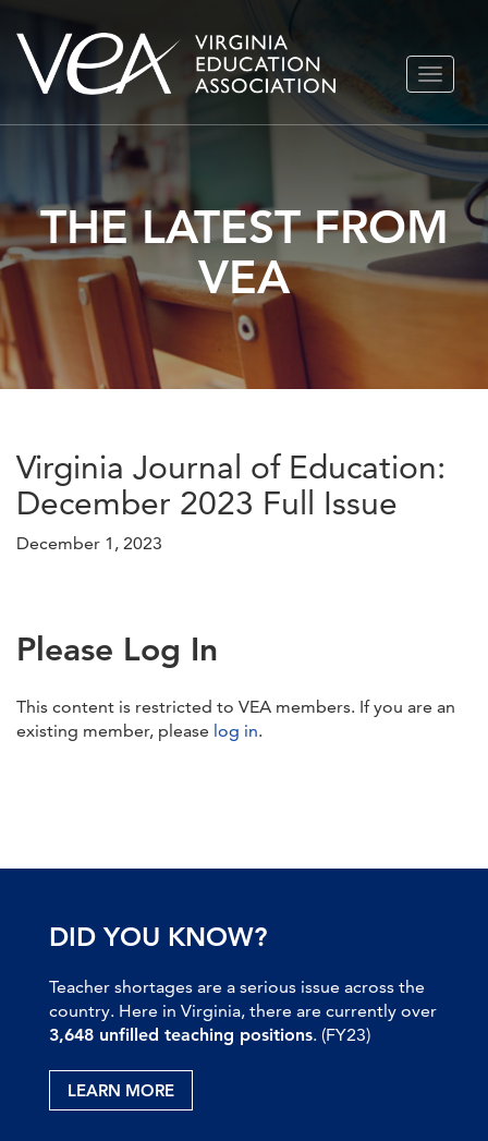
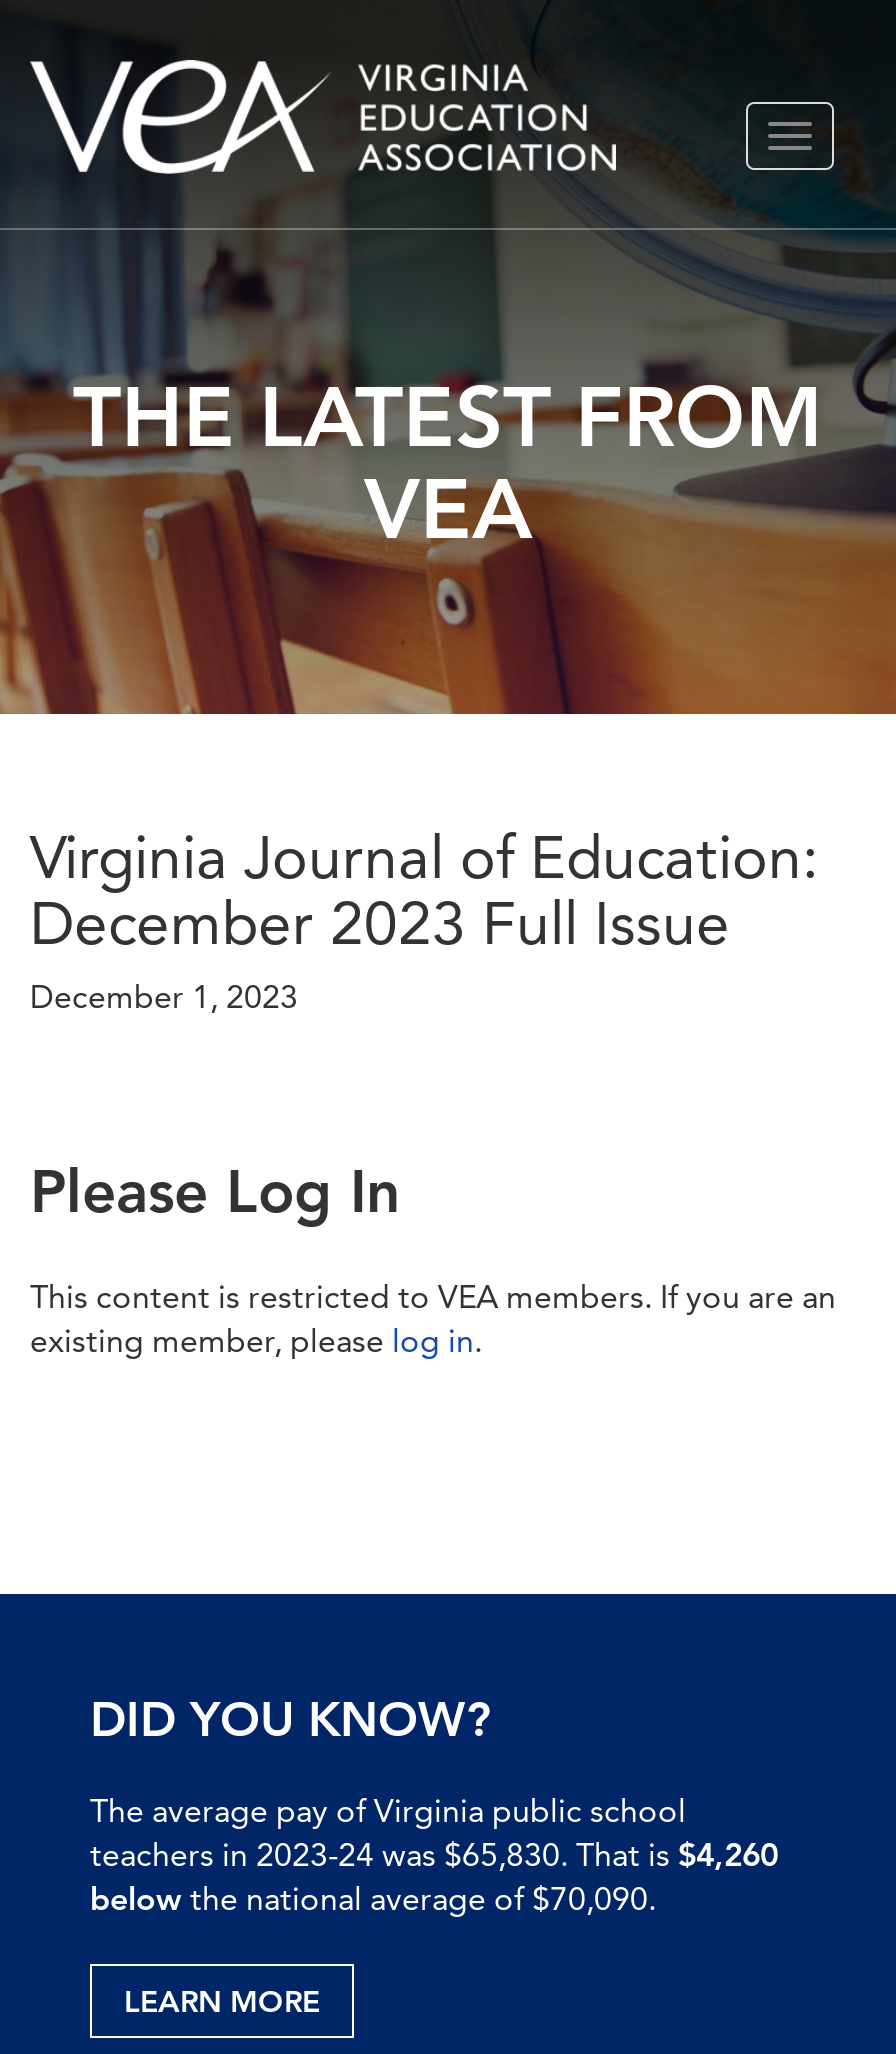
- Teacher shortages are a serious issue across the
- country. Here in Virginia, there are currently over
- 3,648 unfilled teaching positions. (FY23)
+ The average pay of Virginia public school
+ teachers in 2023-24 was $65,830. That is $4,260
+ below the national average of $70,090.
